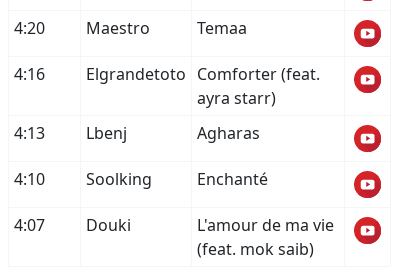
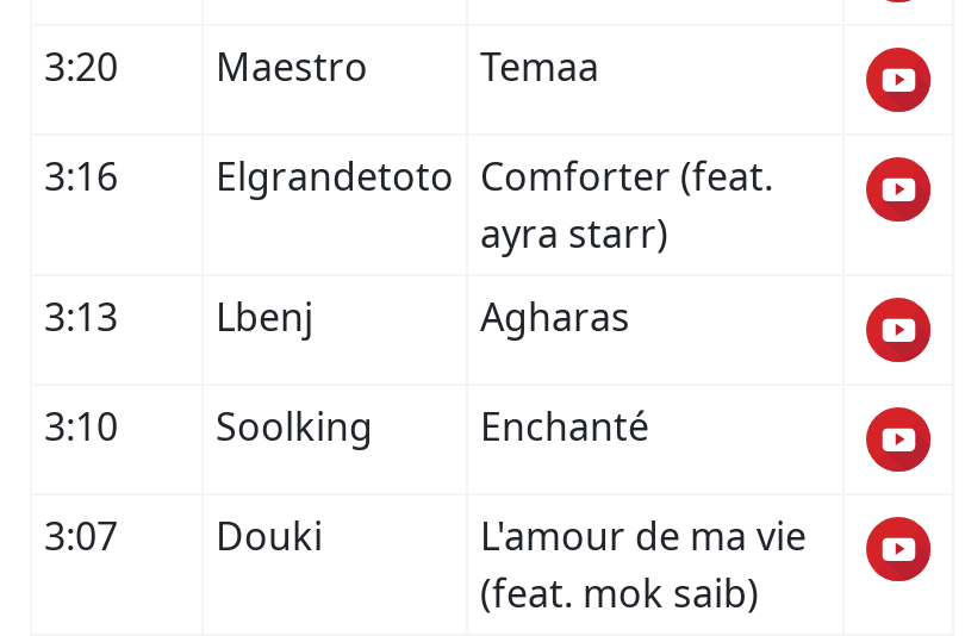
- 4:20 Maestro
+ 3:20 Maestro

- 4:16 Elgrandetoto Comforter (feat.
+ 3:16 Elgrandetoto Comforter (feat.

- 4:13 Lbenj
+ 3:13 Lbenj

- 4:10 Soolking
+ 3:10 Soolking

- 4:07 Douki
+ 3:07 Douki
